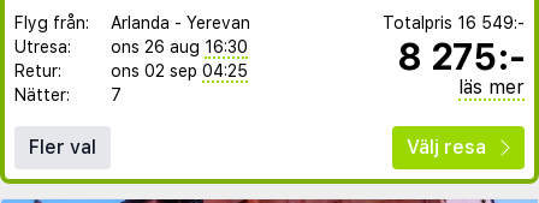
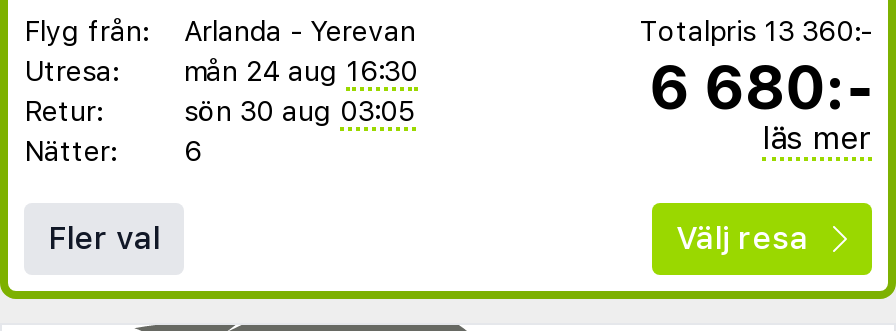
- Totalpris 16 549:-
+ Totalpris 13 360:-

- ons 26 aug 16:30
+ mån 24 aug 16:30

- 8 275:-
+ 6 680:-

- ons 02 sep 04:25
+ sön 30 aug 03:05

- 7
+ 6
